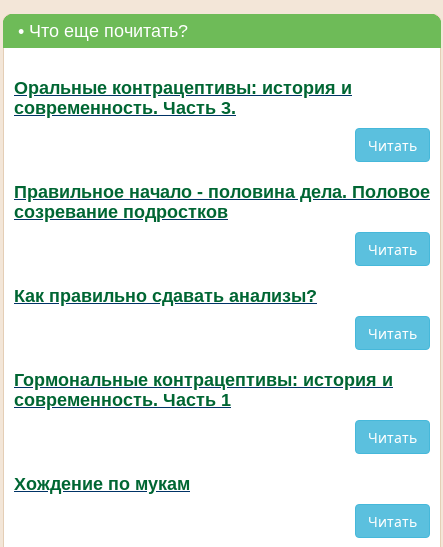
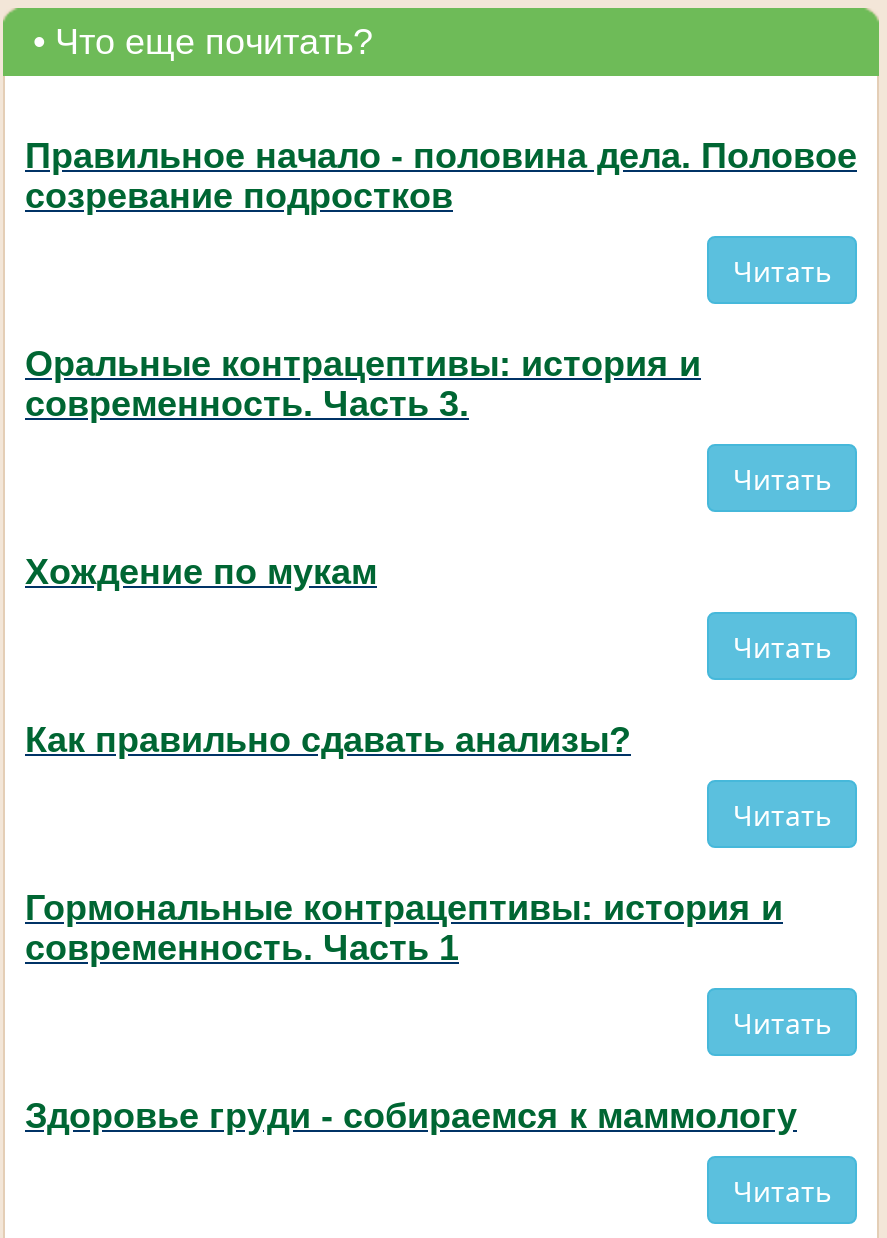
+ Читать

moved down: Оральные контрацептивы: история и | современность. Часть 3. | Читать

moved up: Правильное начало - половина дела. Половое | созревание подростков

+ Здоровье груди - собираемся к маммологу

moved up: Хождение по мукам
